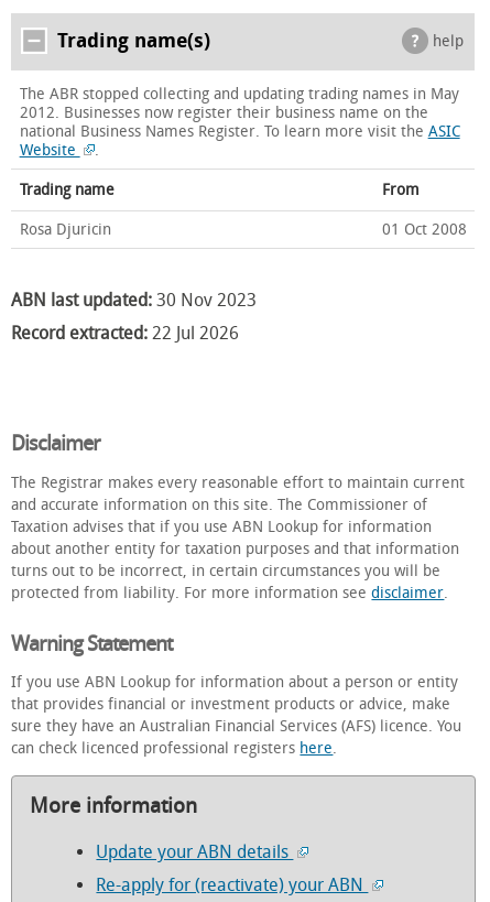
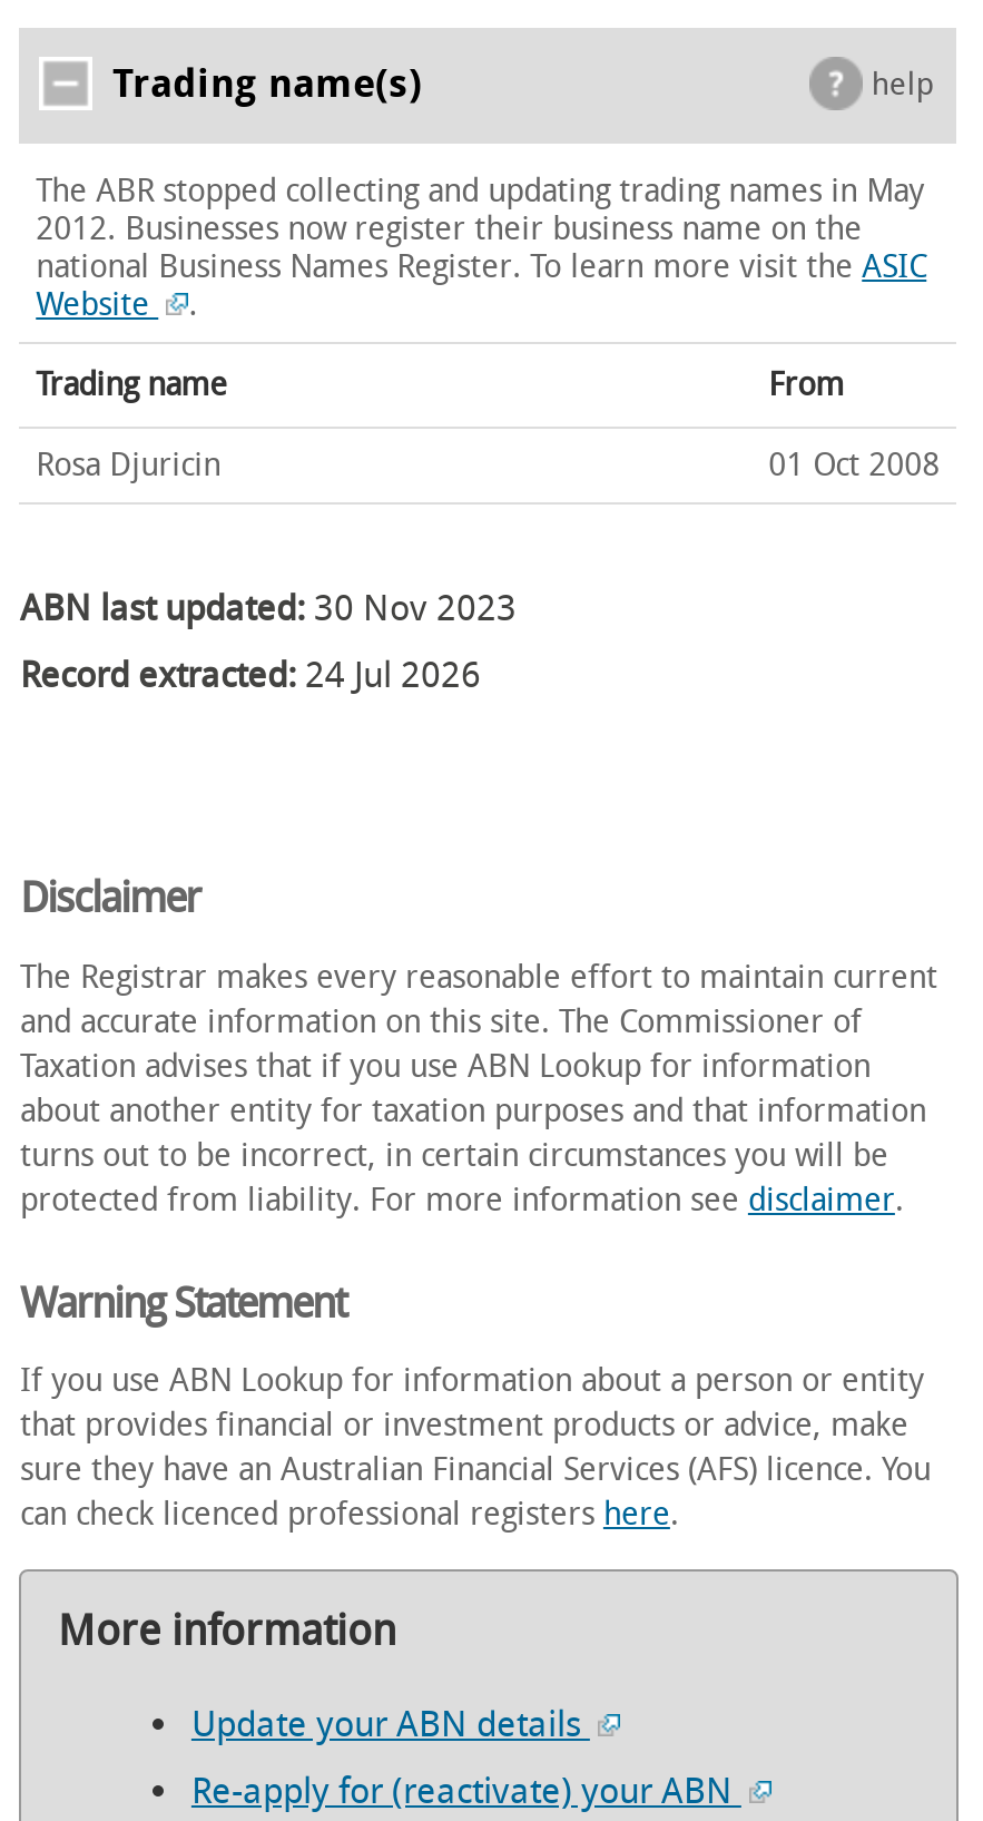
- Record extracted: 22 Jul 2026
+ Record extracted: 24 Jul 2026
